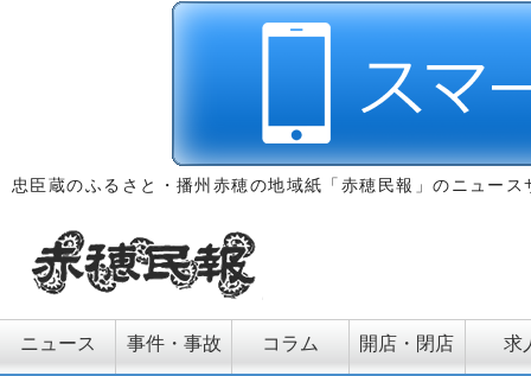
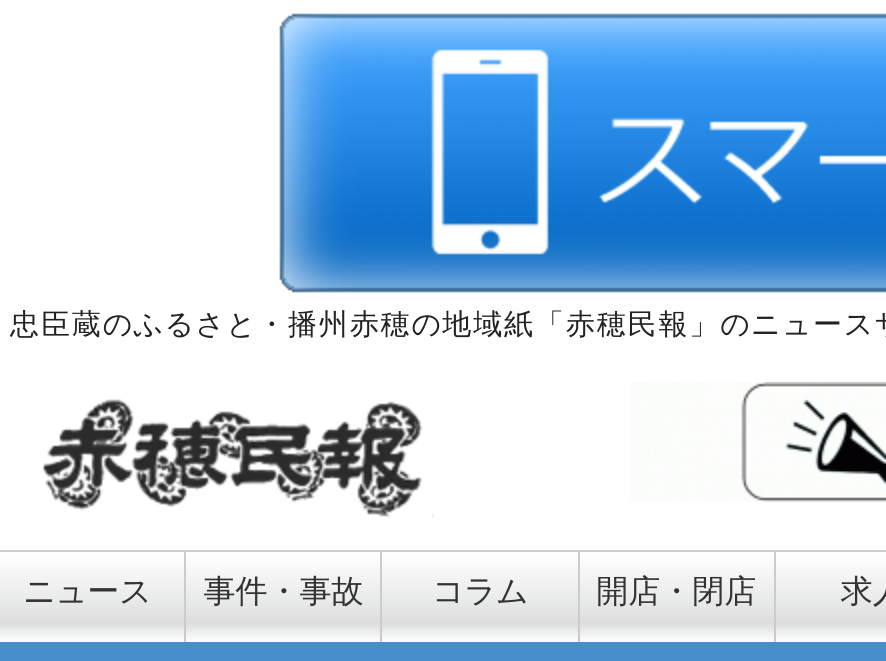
+ [image]
